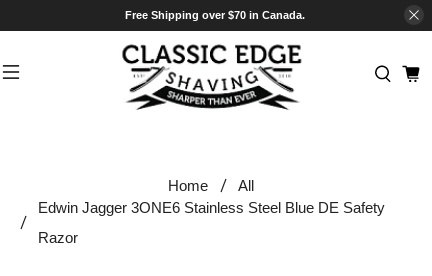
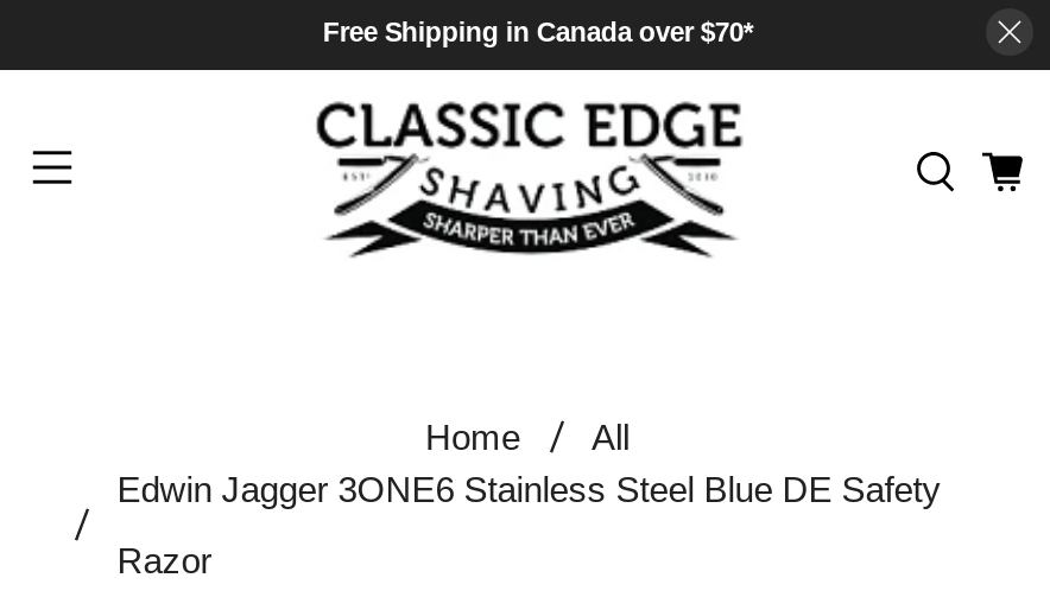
- Free Shipping over $70 in Canada.
+ Free Shipping in Canada over $70*
